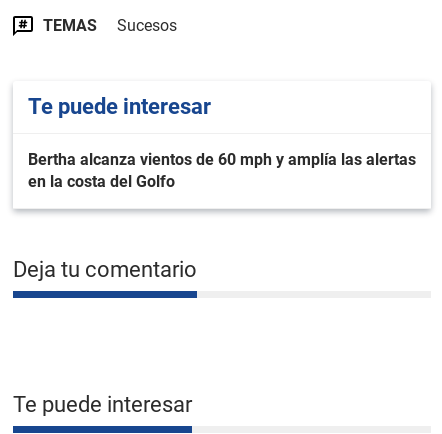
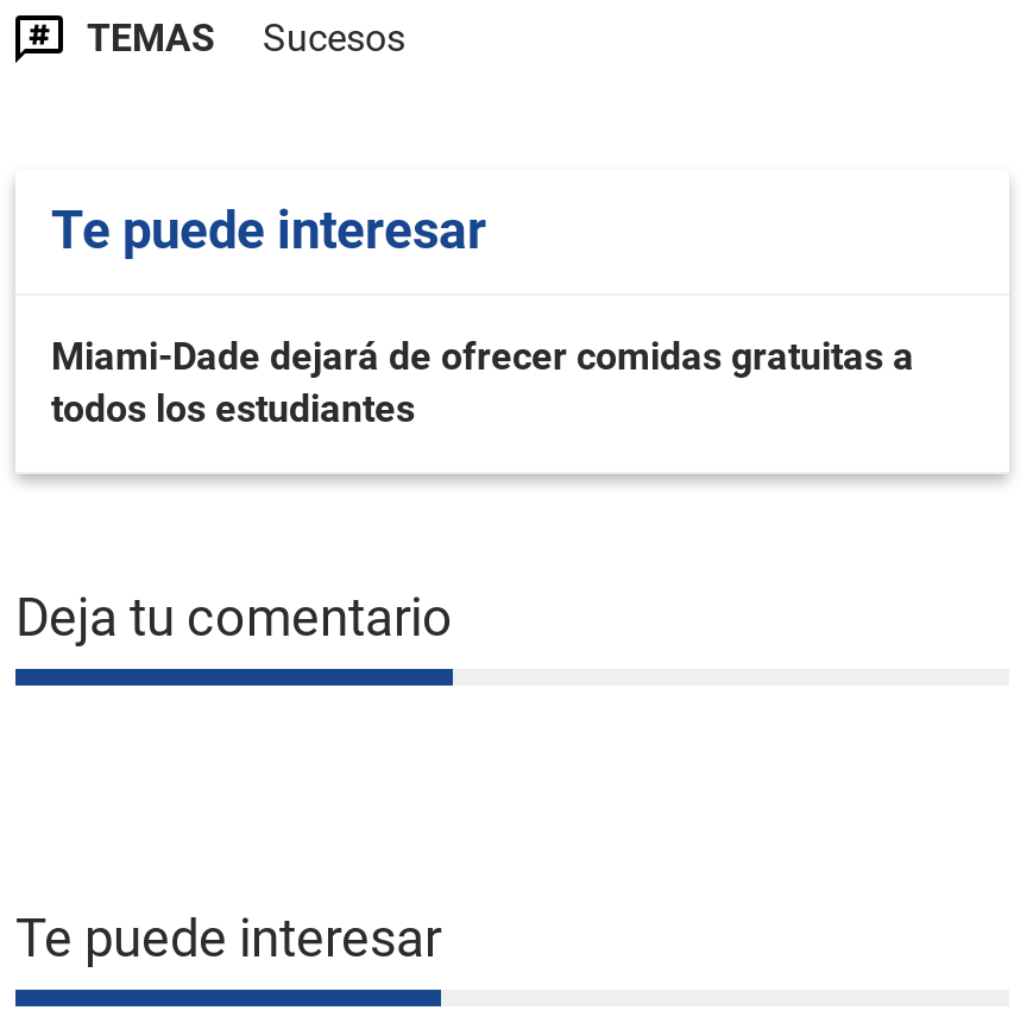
- Bertha alcanza vientos de 60 mph y amplía las alertas
- en la costa del Golfo
+ Miami-Dade dejará de ofrecer comidas gratuitas a
+ todos los estudiantes
